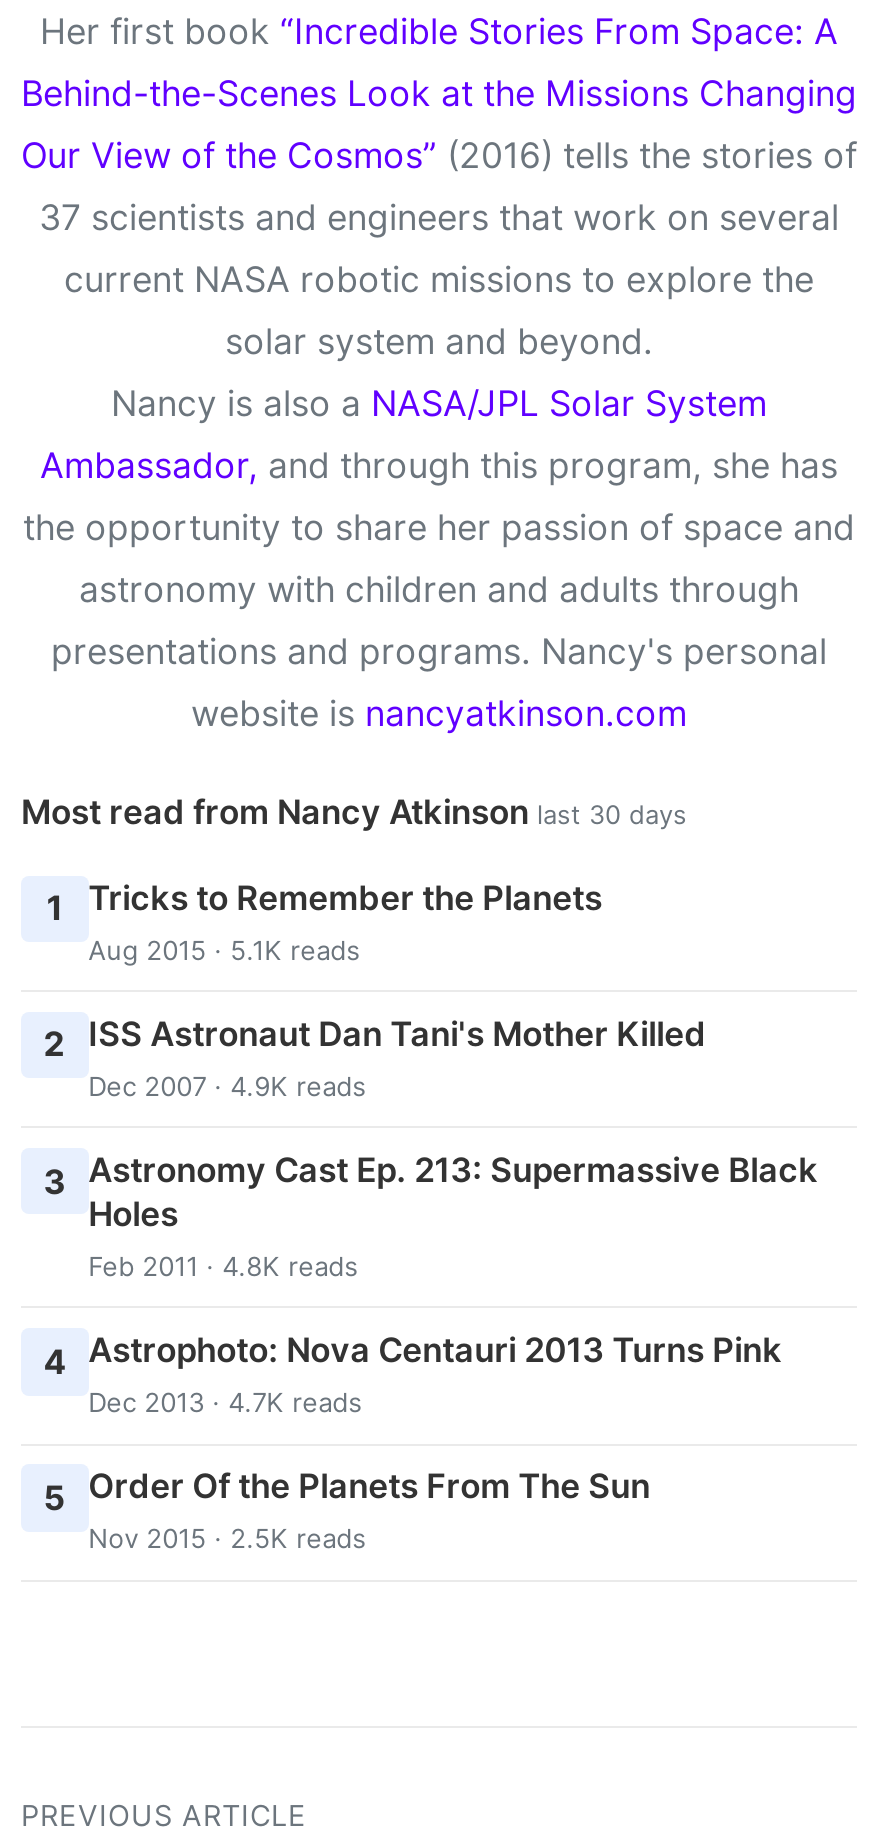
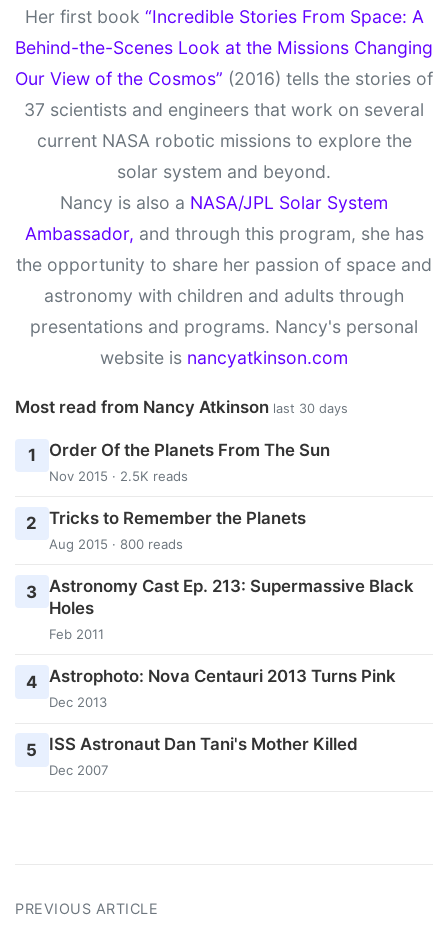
- Tricks to Remember the Planets
- Aug 2015 · 5.1K reads
+ Order Of the Planets From The Sun
+ Nov 2015 · 2.5K reads

- 2 ISS Astronaut Dan Tani's Mother Killed
- Dec 2007 · 4.9K reads
+ 2 Tricks to Remember the Planets
+ Aug 2015 · 800 reads

- Feb 2011 · 4.8K reads
+ Feb 2011

- Dec 2013 · 4.7K reads
+ Dec 2013

- 5 Order Of the Planets From The Sun
- Nov 2015 · 2.5K reads
+ 5 ISS Astronaut Dan Tani's Mother Killed
+ Dec 2007
